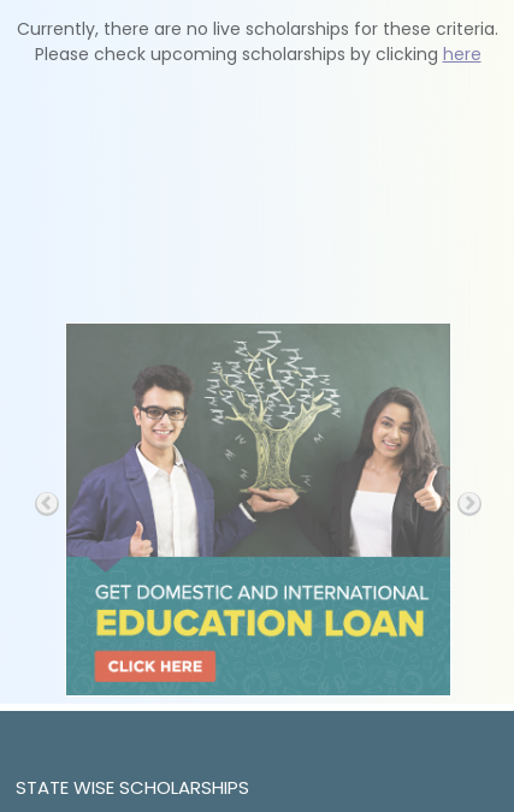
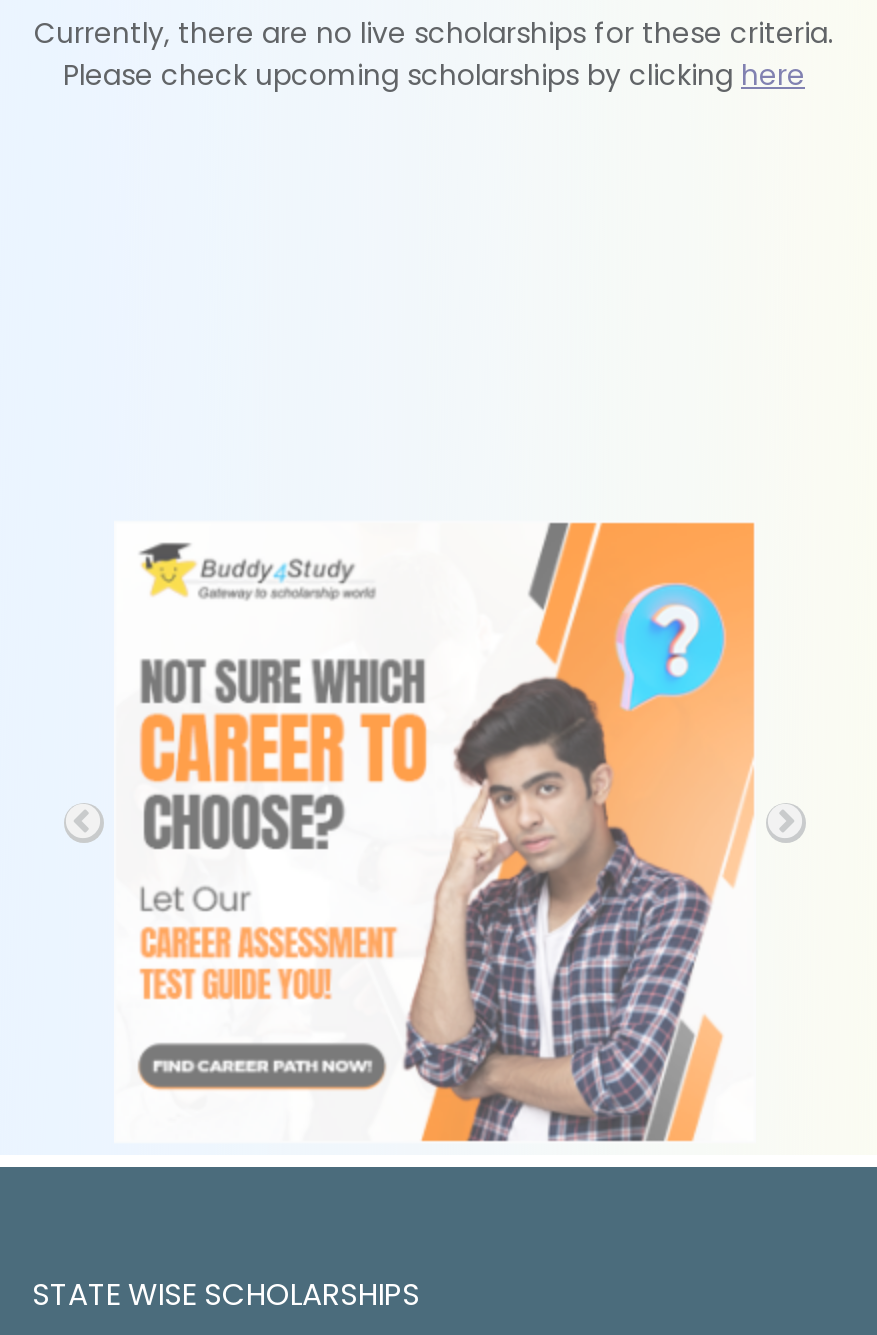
- [image]
+ [image]
